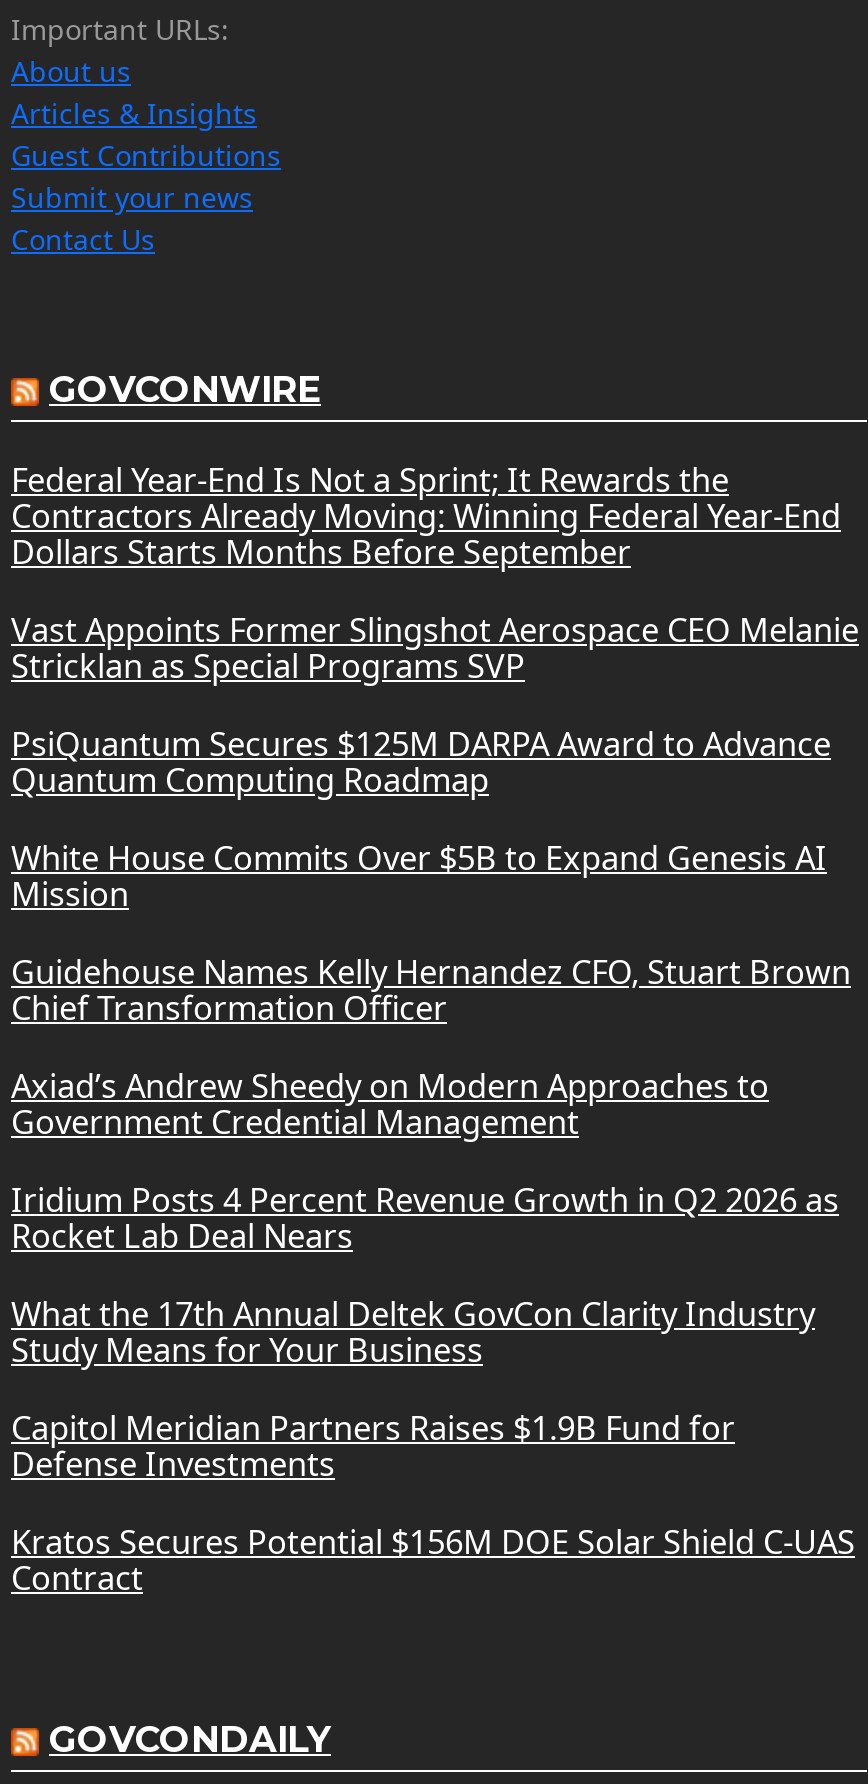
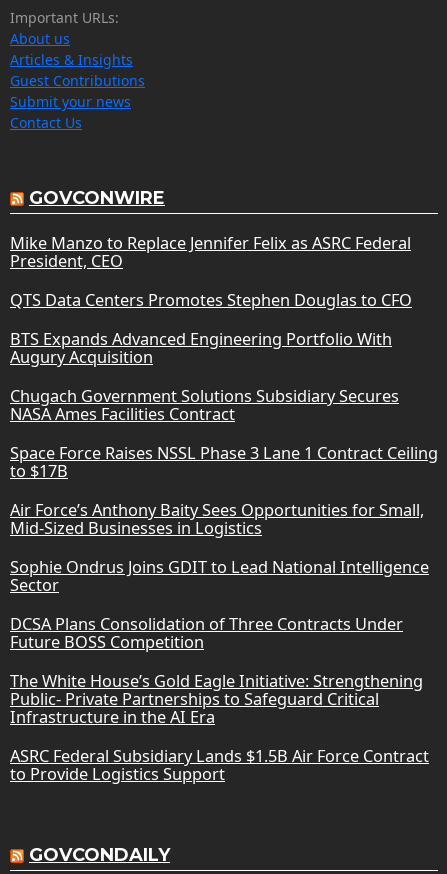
- Federal Year-End Is Not a Sprint; It Rewards the
- Contractors Already Moving: Winning Federal Year-End
- Dollars Starts Months Before September
+ Mike Manzo to Replace Jennifer Felix as ASRC Federal
+ President, CEO

- Vast Appoints Former Slingshot Aerospace CEO Melanie
- Stricklan as Special Programs SVP
+ QTS Data Centers Promotes Stephen Douglas to CFO

- PsiQuantum Secures $125M DARPA Award to Advance
- Quantum Computing Roadmap
+ BTS Expands Advanced Engineering Portfolio With
+ Augury Acquisition

- White House Commits Over $5B to Expand Genesis AI
- Mission
+ Chugach Government Solutions Subsidiary Secures
+ NASA Ames Facilities Contract

- Guidehouse Names Kelly Hernandez CFO, Stuart Brown
- Chief Transformation Officer
+ Space Force Raises NSSL Phase 3 Lane 1 Contract Ceiling
+ to $17B

- Axiad’s Andrew Sheedy on Modern Approaches to
- Government Credential Management
+ Air Force’s Anthony Baity Sees Opportunities for Small,
+ Mid-Sized Businesses in Logistics

- Iridium Posts 4 Percent Revenue Growth in Q2 2026 as
- Rocket Lab Deal Nears
+ Sophie Ondrus Joins GDIT to Lead National Intelligence
+ Sector

- What the 17th Annual Deltek GovCon Clarity Industry
- Study Means for Your Business
+ DCSA Plans Consolidation of Three Contracts Under
+ Future BOSS Competition

- Capitol Meridian Partners Raises $1.9B Fund for
- Defense Investments
+ The White House’s Gold Eagle Initiative: Strengthening
+ Public- Private Partnerships to Safeguard Critical
+ Infrastructure in the AI Era

- Kratos Secures Potential $156M DOE Solar Shield C-UAS
- Contract
+ ASRC Federal Subsidiary Lands $1.5B Air Force Contract
+ to Provide Logistics Support
